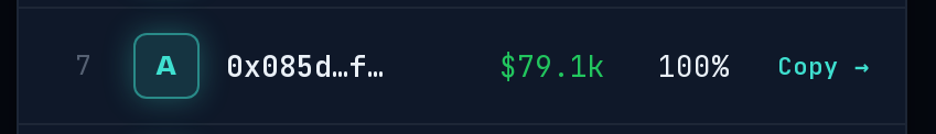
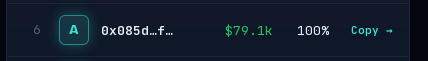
- 7 A
+ 6 A
